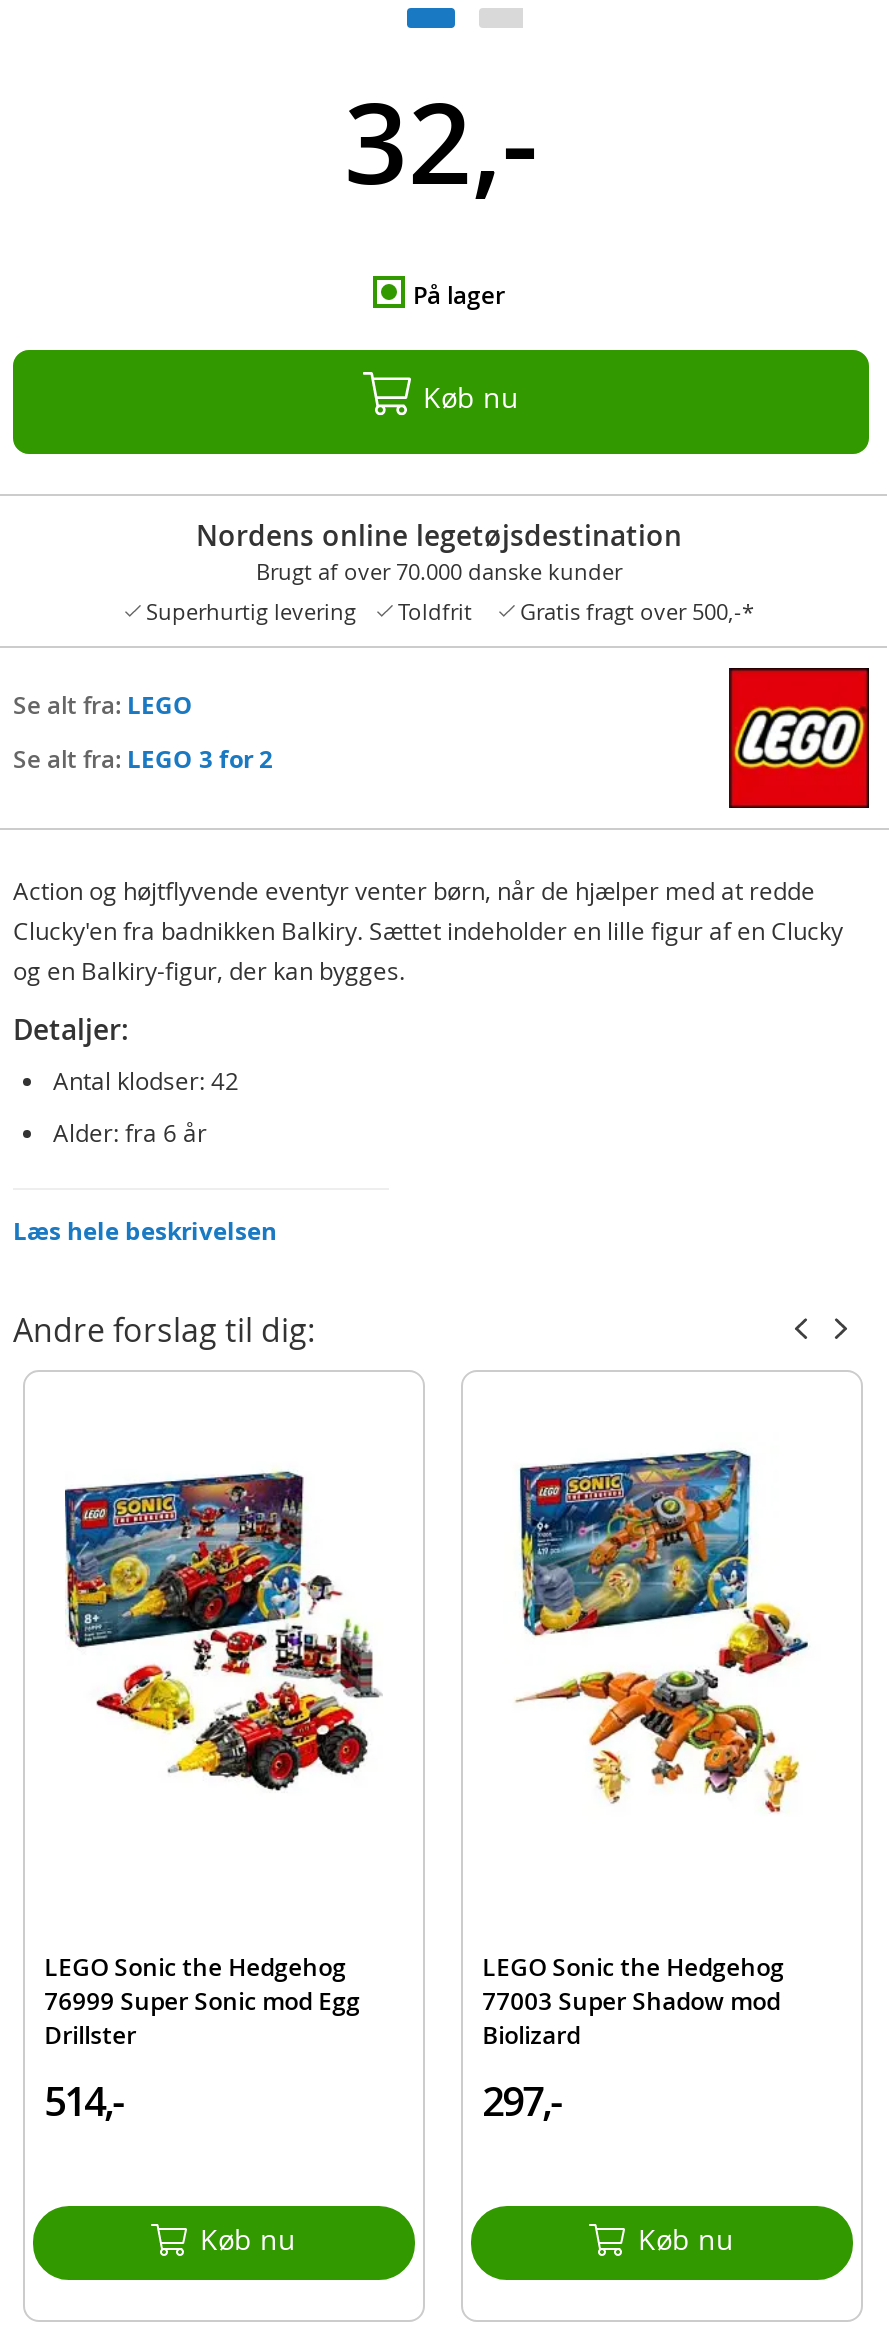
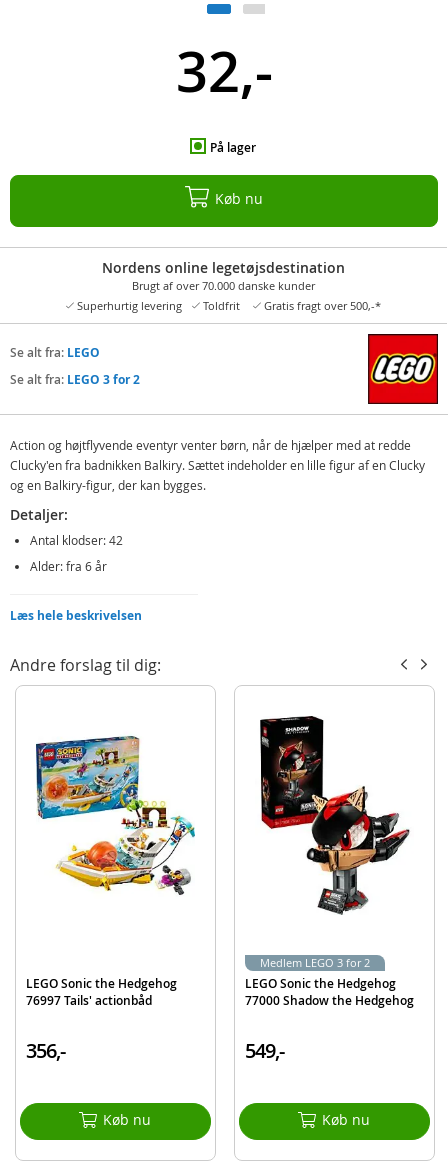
+ Medlem LEGO 3 for 2

- [image]
+ [image]

- [image]
+ [image]

- 76999 Super Sonic mod Egg
- Drillster
- 514,-
+ 76997 Tails' actionbåd
+ 356,-

- 77003 Super Shadow mod
- Biolizard
- 297,-
+ 77000 Shadow the Hedgehog
+ 549,-
